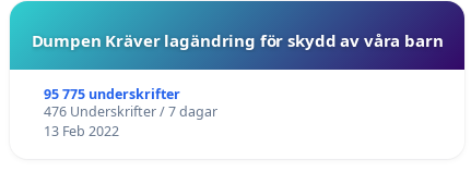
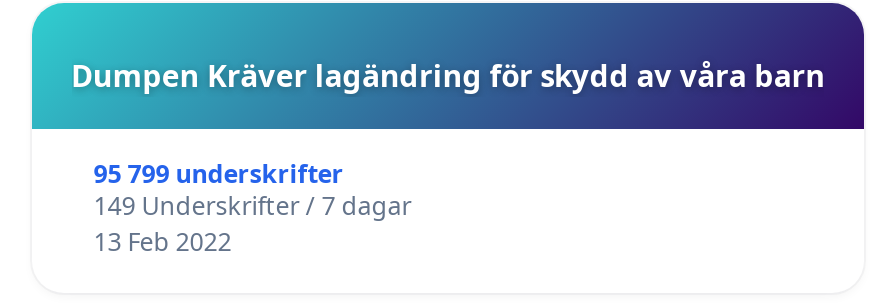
- 95 775 underskrifter
+ 95 799 underskrifter

- 476 Underskrifter / 7 dagar
+ 149 Underskrifter / 7 dagar
